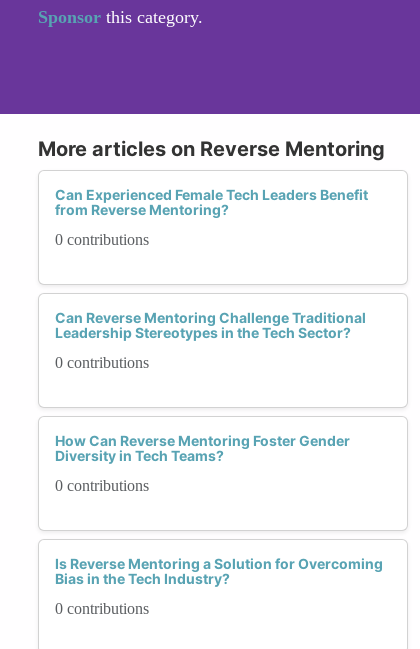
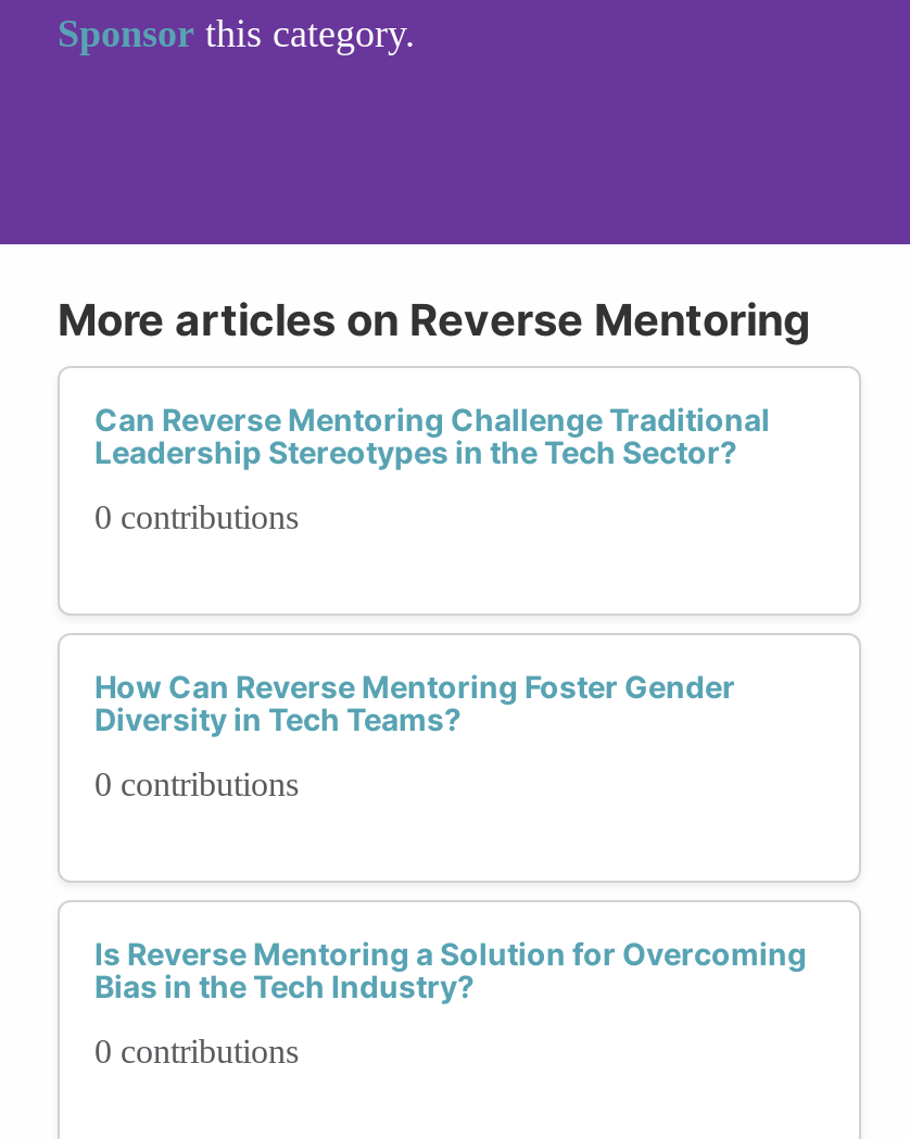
- Can Experienced Female Tech Leaders Benefit
- from Reverse Mentoring?
- 0 contributions
